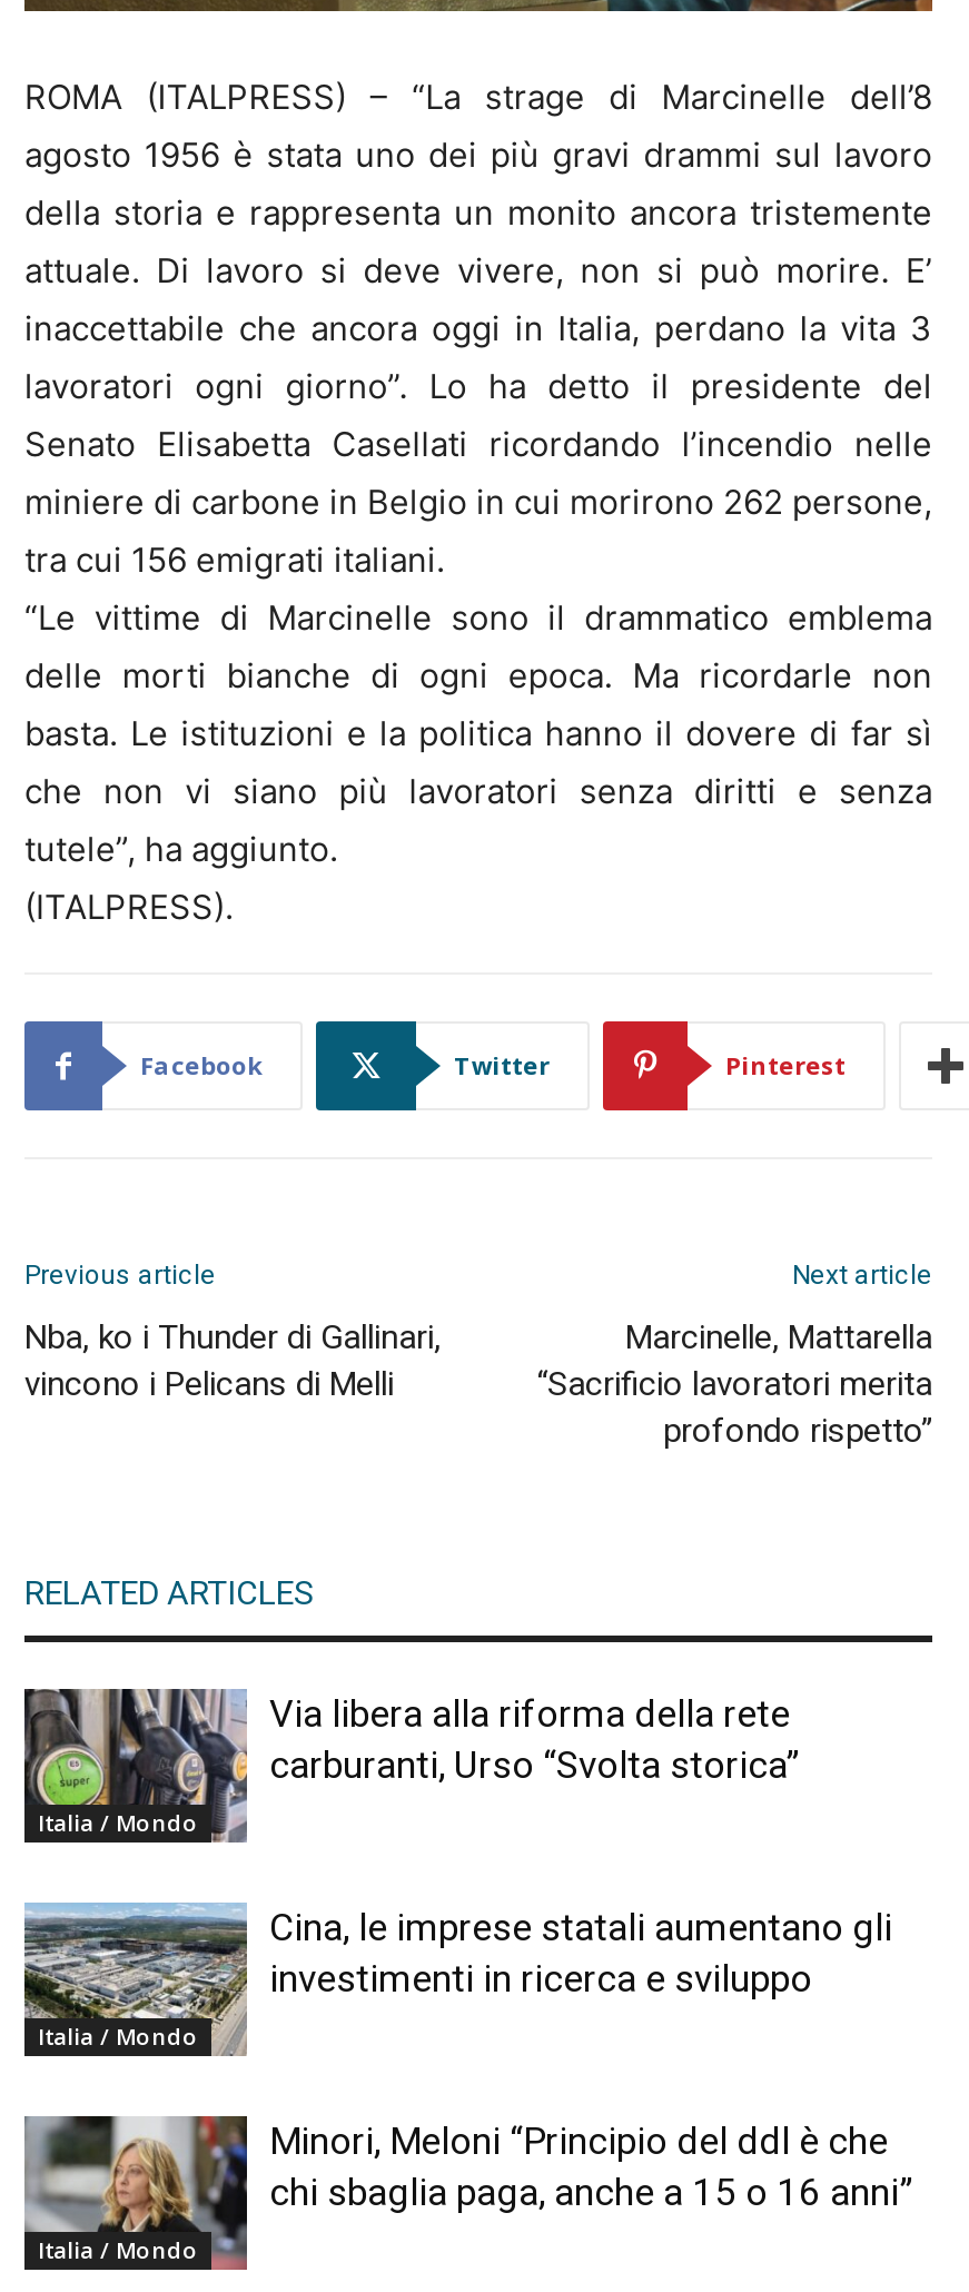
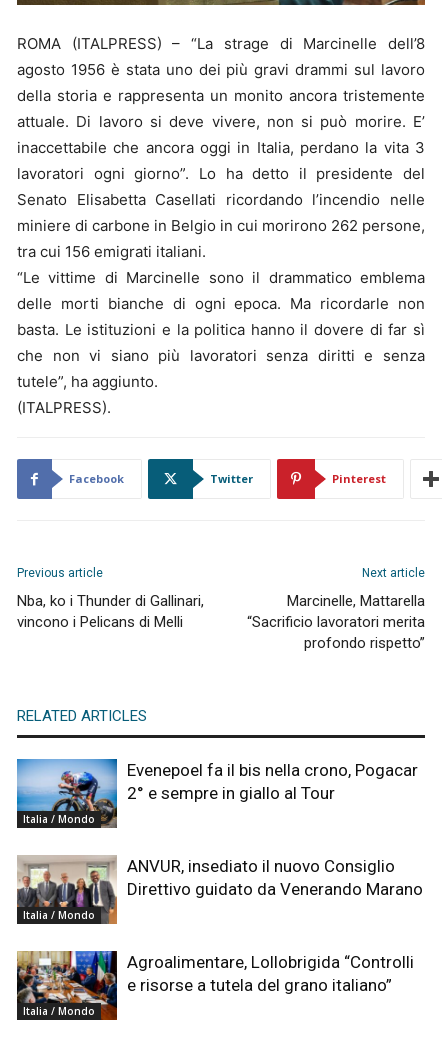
- [image]
- Via libera alla riforma della rete
- carburanti, Urso “Svolta storica”
+ [image]
+ Evenepoel fa il bis nella crono, Pogacar
+ 2° e sempre in giallo al Tour

- [image]
- Cina, le imprese statali aumentano gli
- investimenti in ricerca e sviluppo
+ [image]
+ ANVUR, insediato il nuovo Consiglio
+ Direttivo guidato da Venerando Marano

- [image]
- Minori, Meloni “Principio del ddl è che
- chi sbaglia paga, anche a 15 o 16 anni”
+ [image]
+ Agroalimentare, Lollobrigida “Controlli
+ e risorse a tutela del grano italiano”
